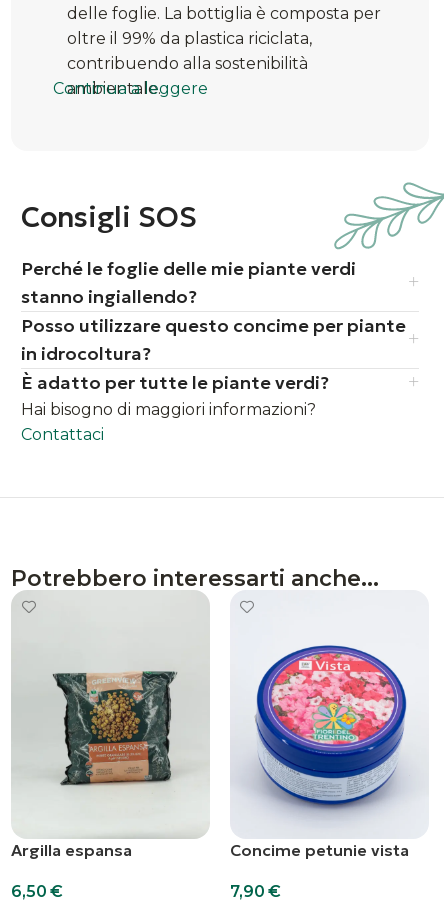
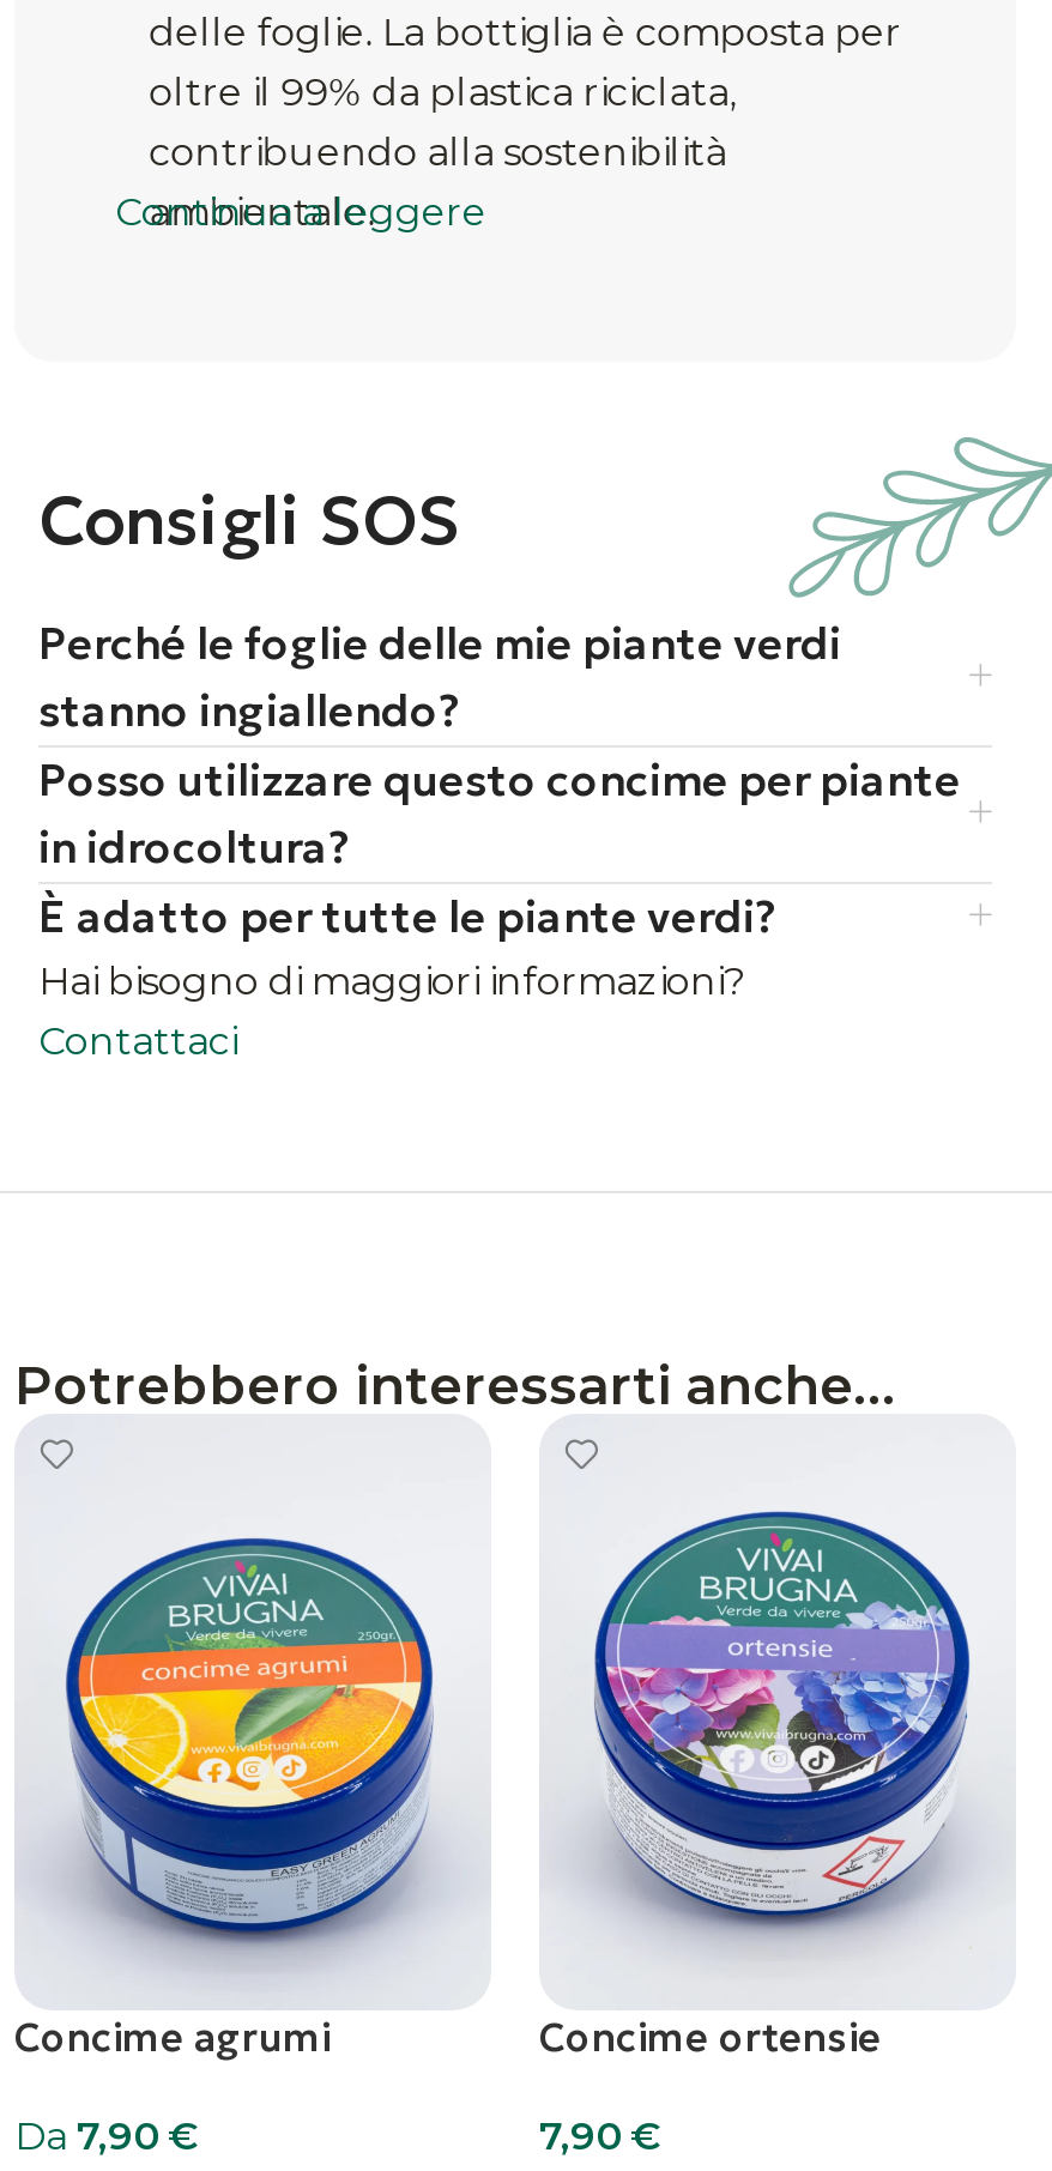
- [image]
- Argilla espansa
+ [image]
+ Concime agrumi

- [image]
- Concime petunie vista
+ [image]
+ Concime ortensie

- 6,50 €
+ Da 7,90 €
